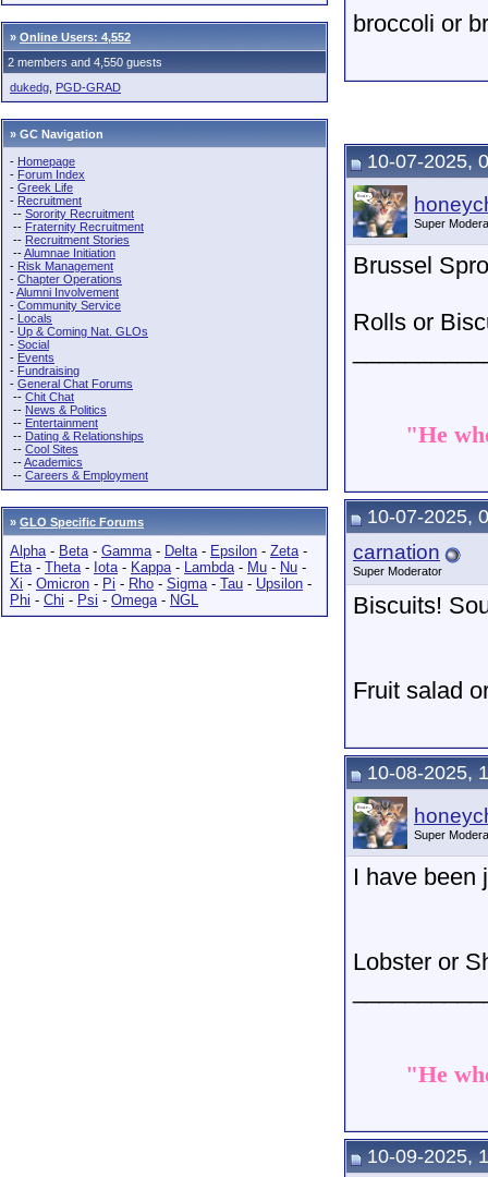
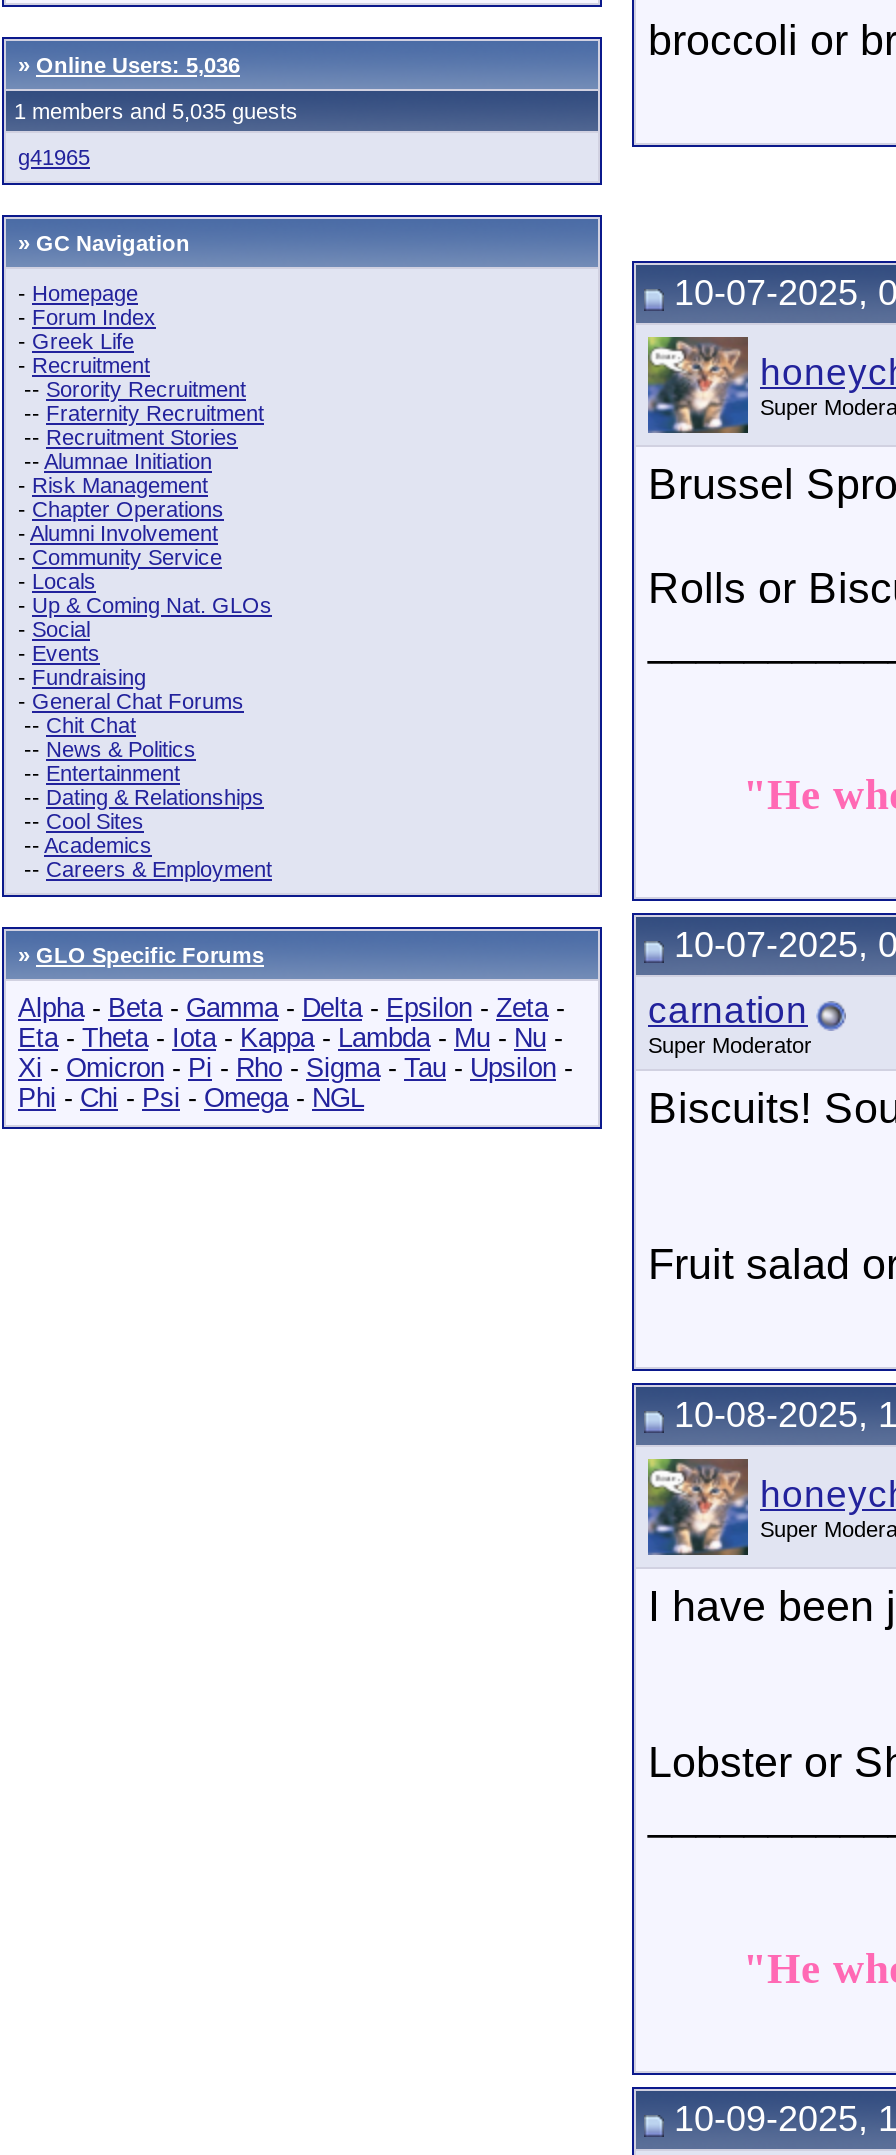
- » Online Users: 4,552
+ » Online Users: 5,036

- 2 members and 4,550 guests
+ 1 members and 5,035 guests

- dukedg, PGD-GRAD
+ g41965
